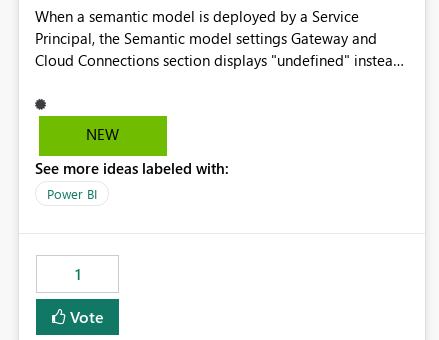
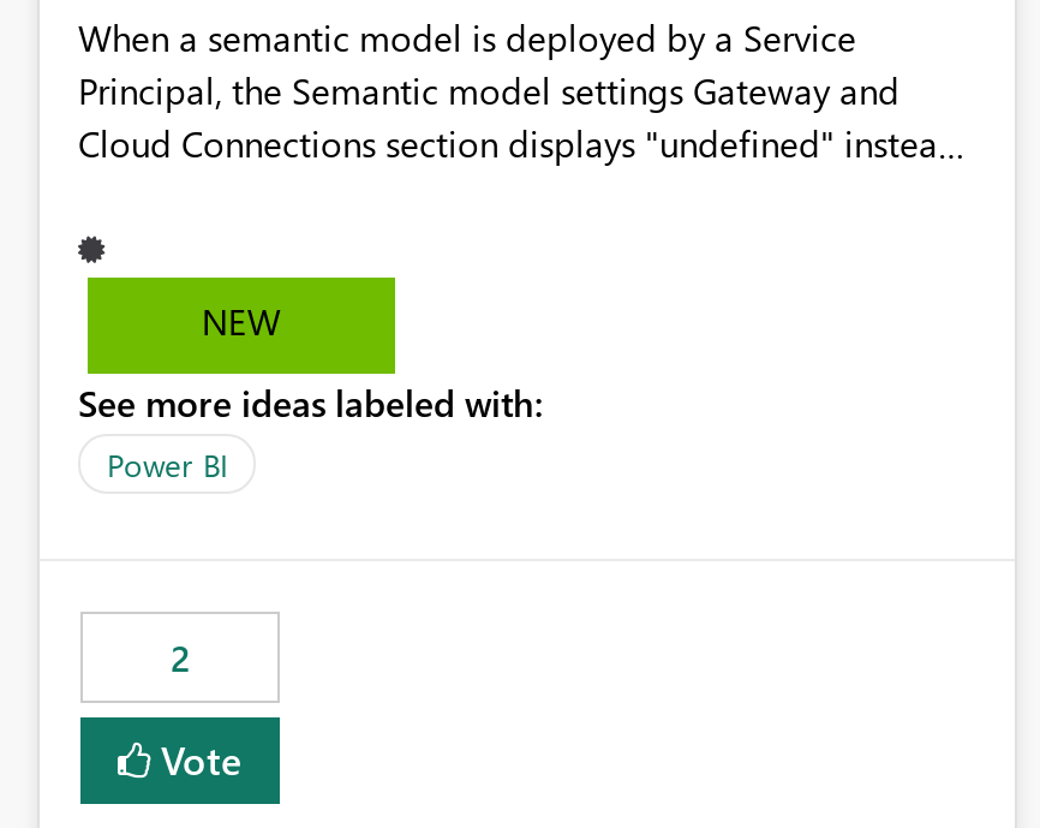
- 1
+ 2
